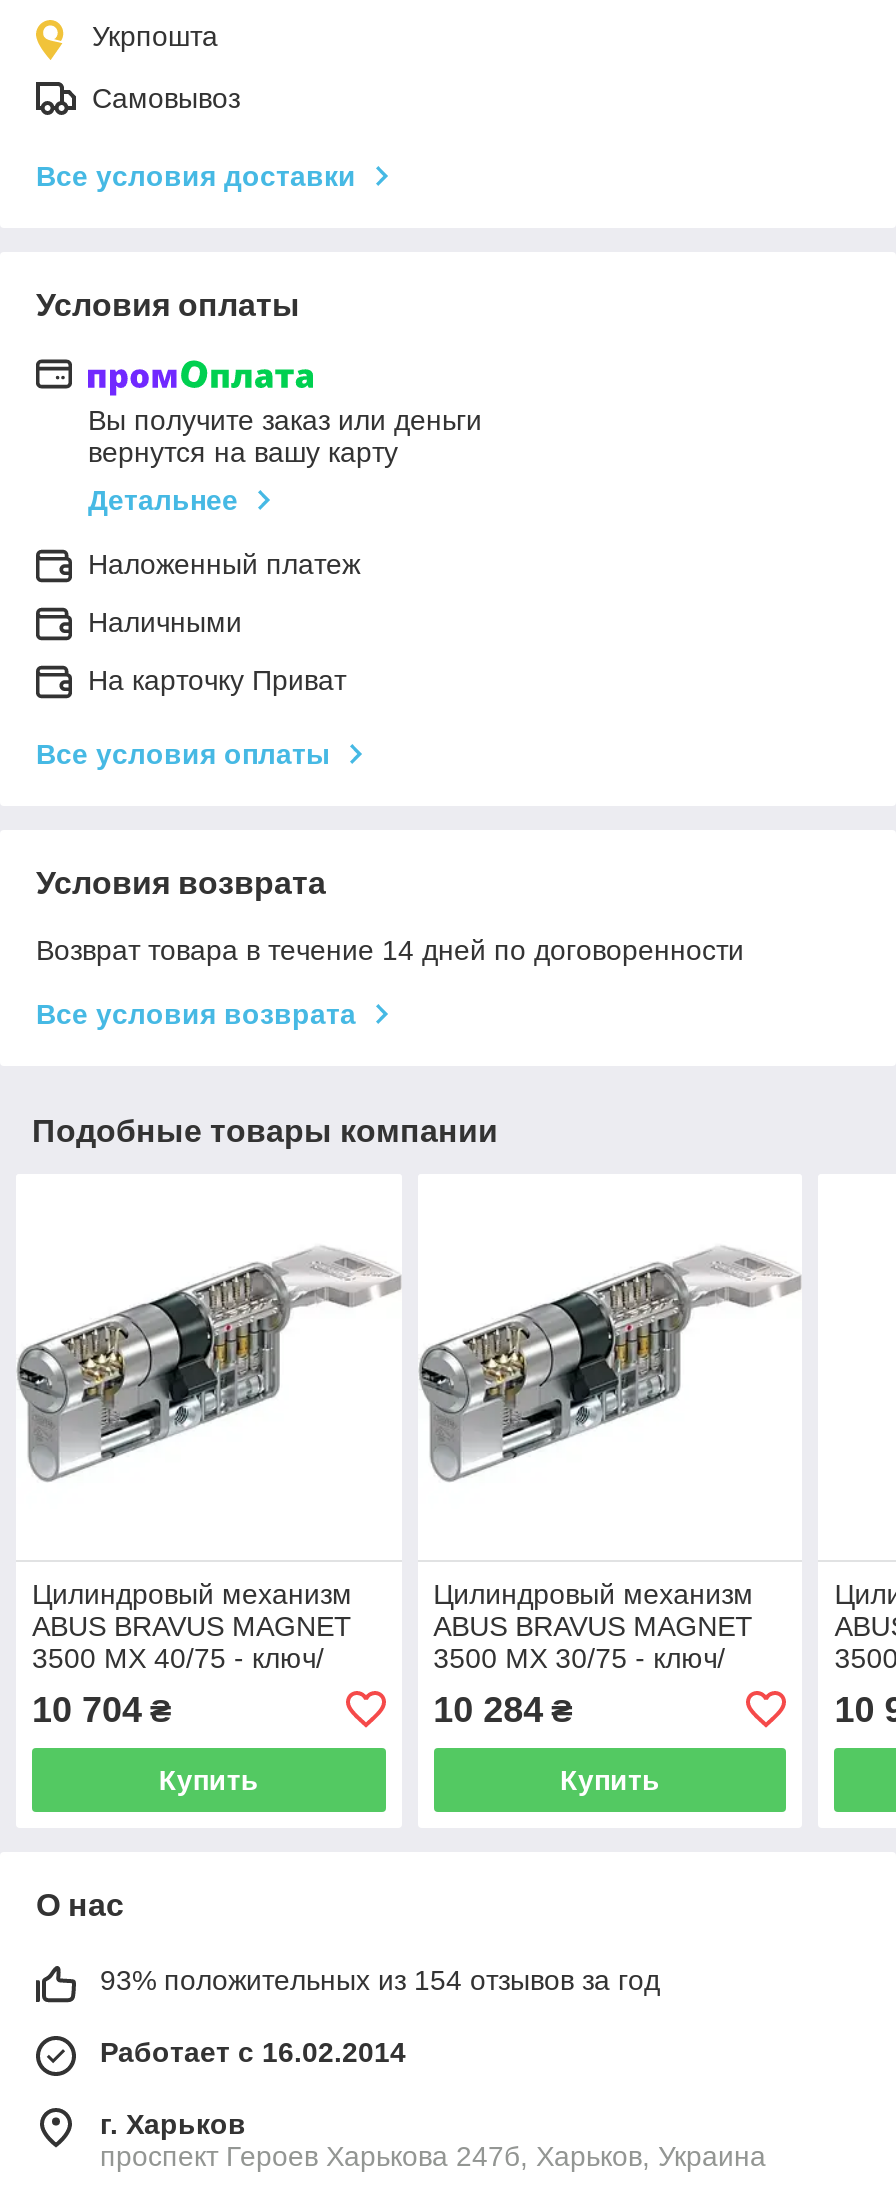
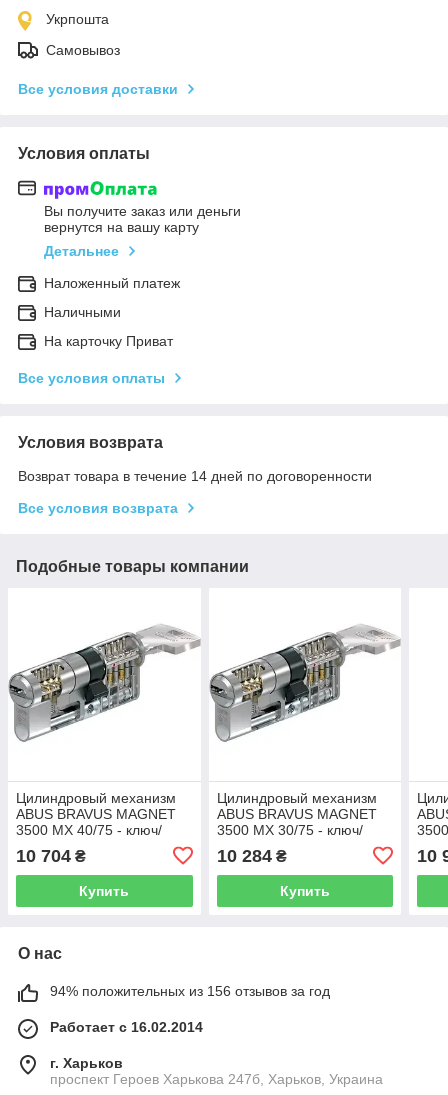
- 93% положительных из 154 отзывов за год
+ 94% положительных из 156 отзывов за год
